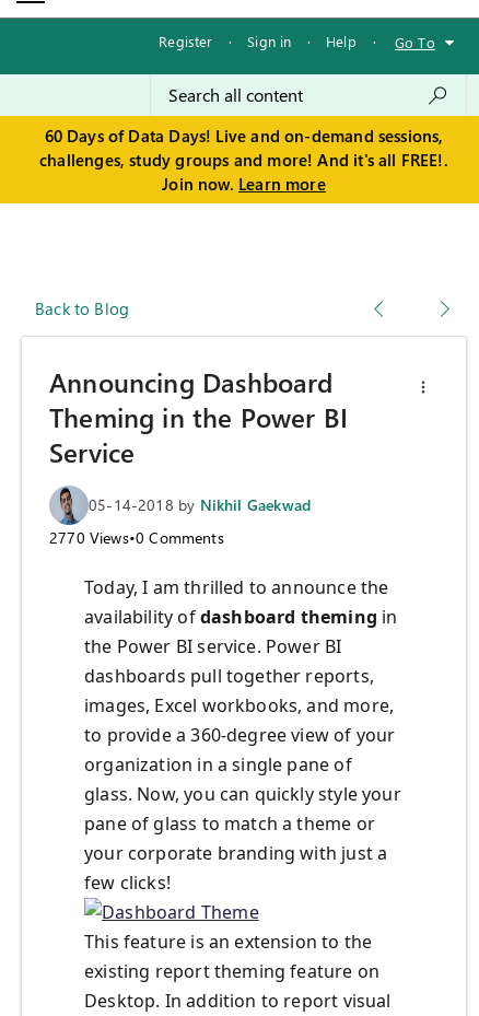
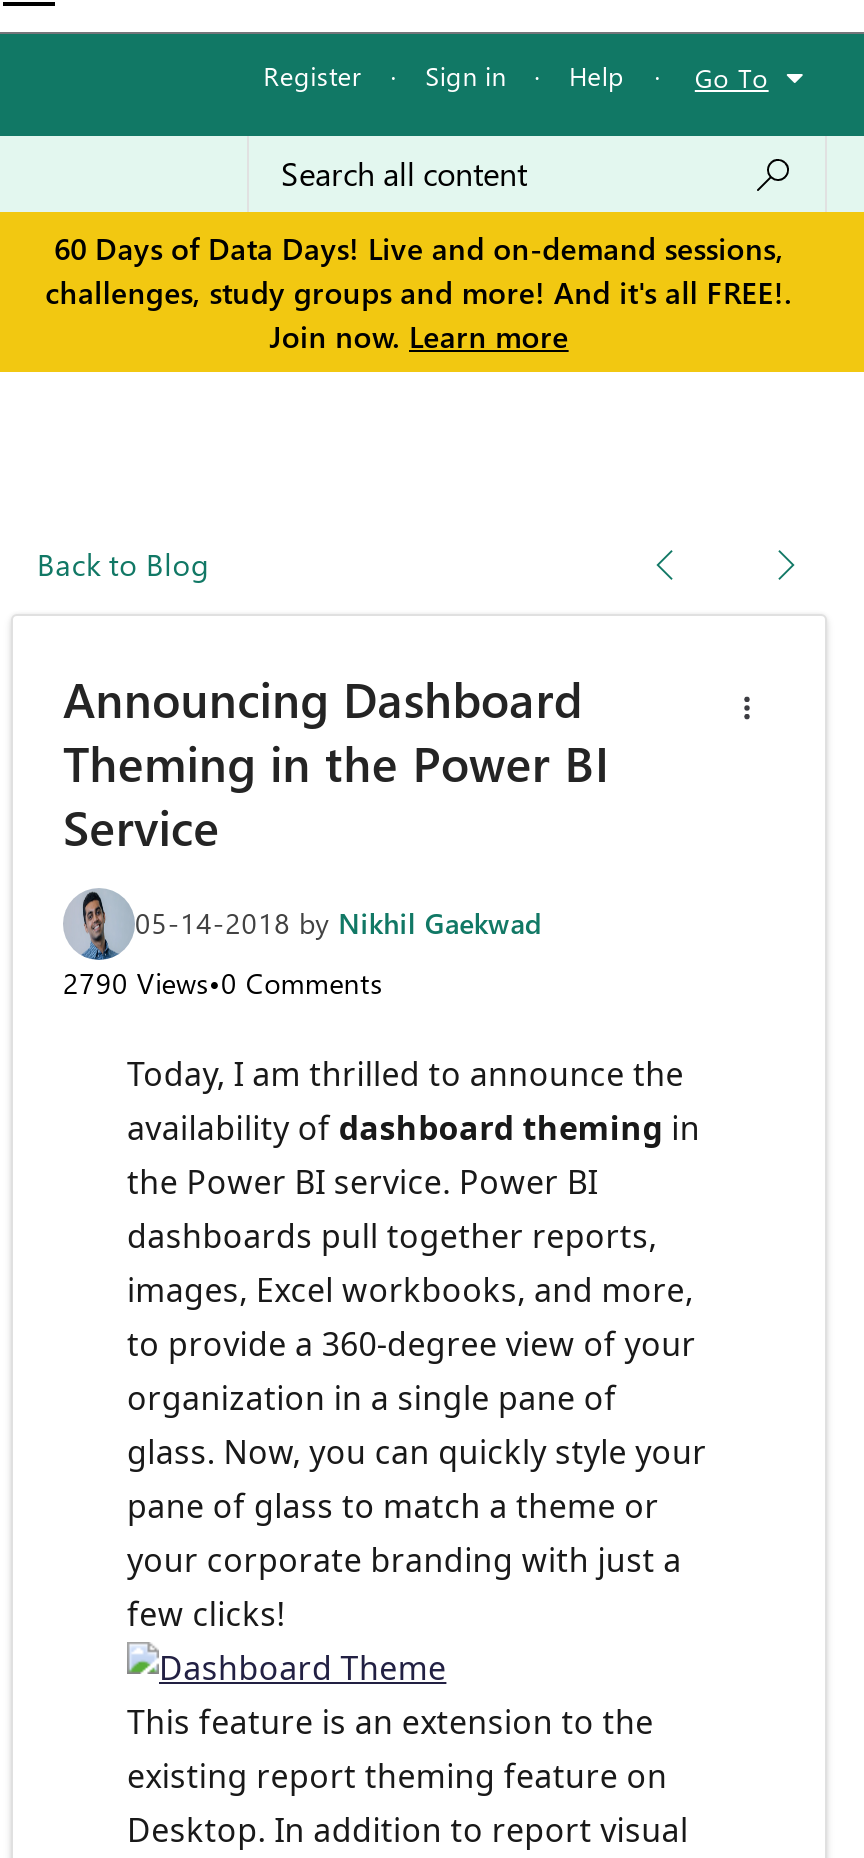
- 2770 Views•0 Comments
+ 2790 Views•0 Comments
